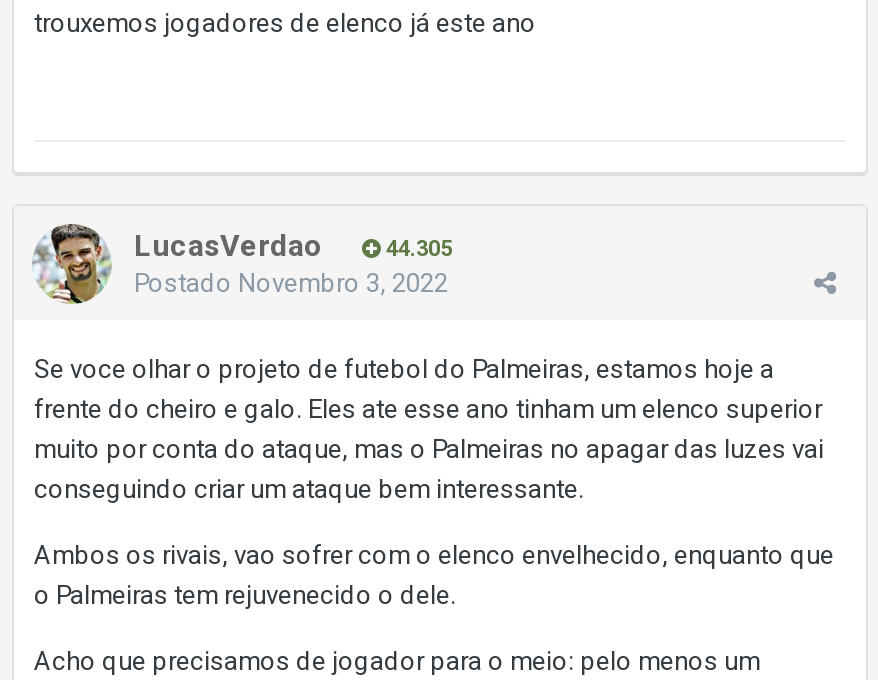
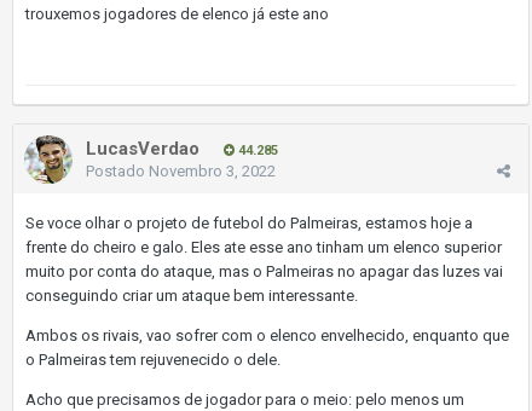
- 44.305
+ 44.285
